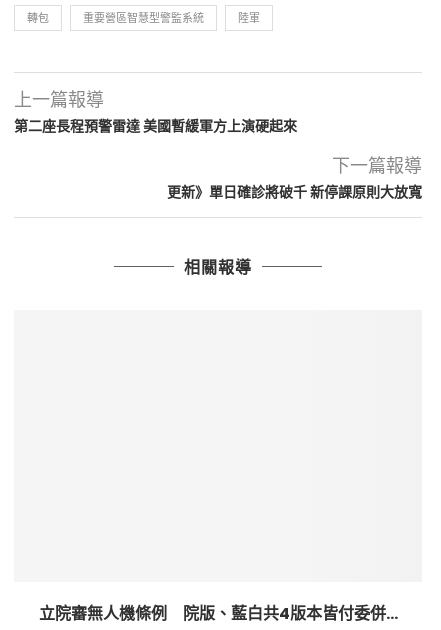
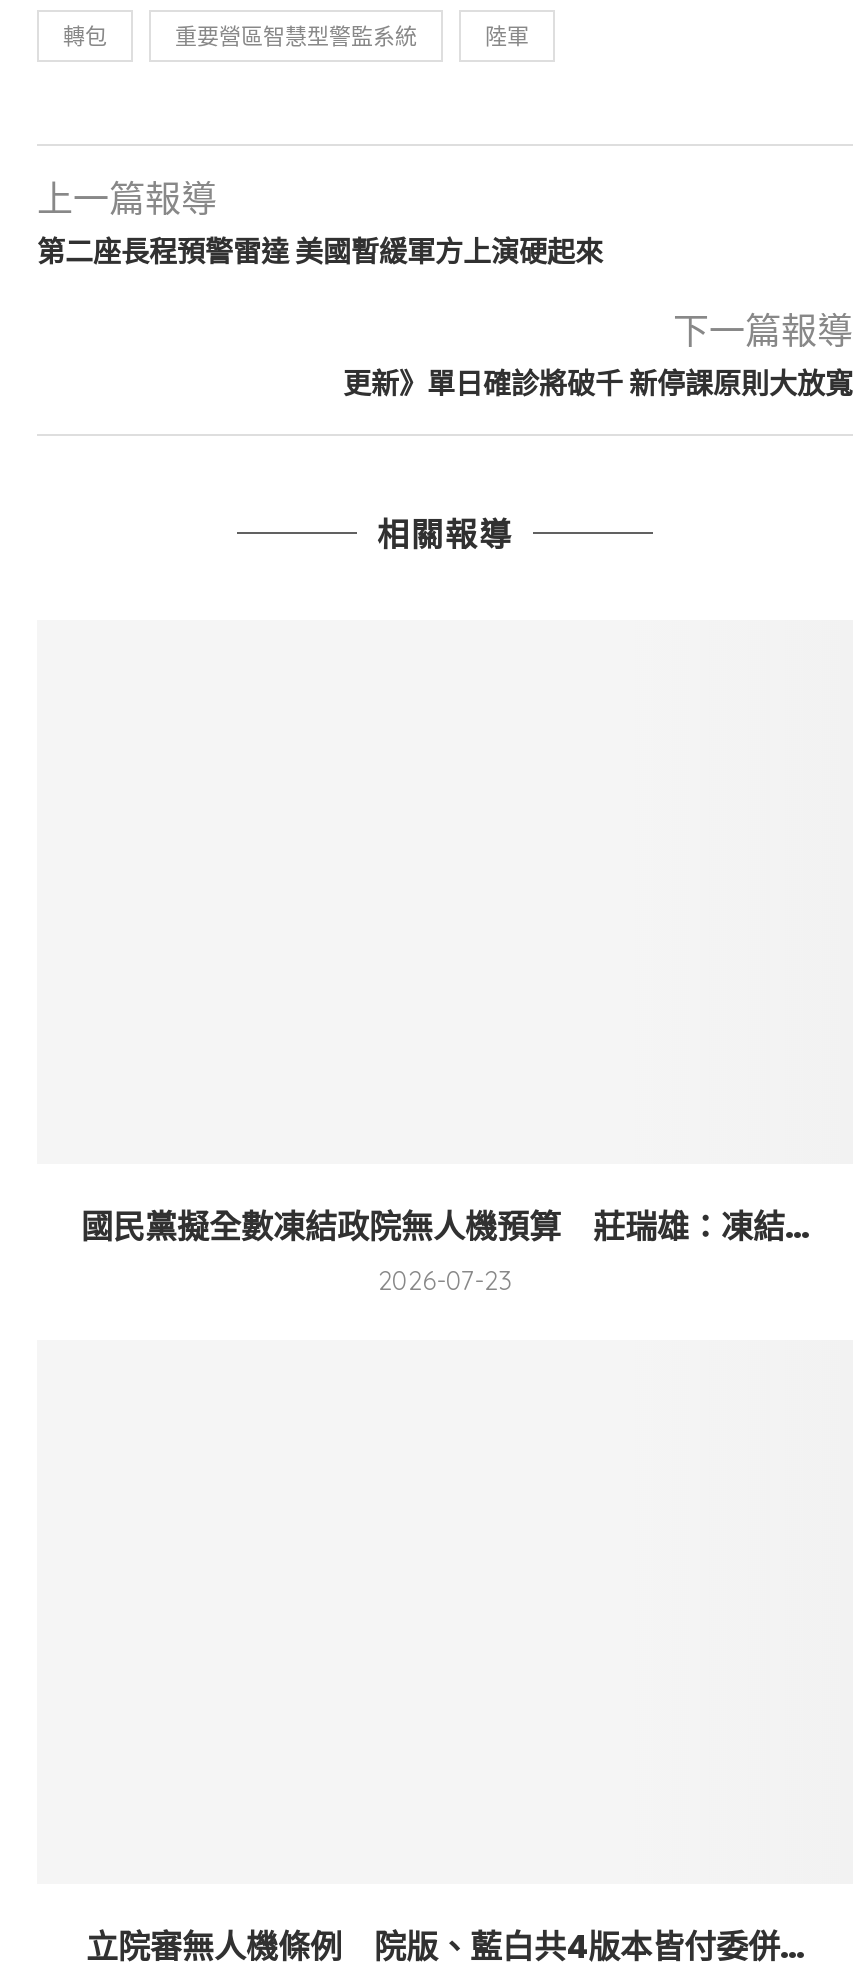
+ 國民黨擬全數凍結政院無人機預算 莊瑞雄：凍結...
+ 2026-07-23
